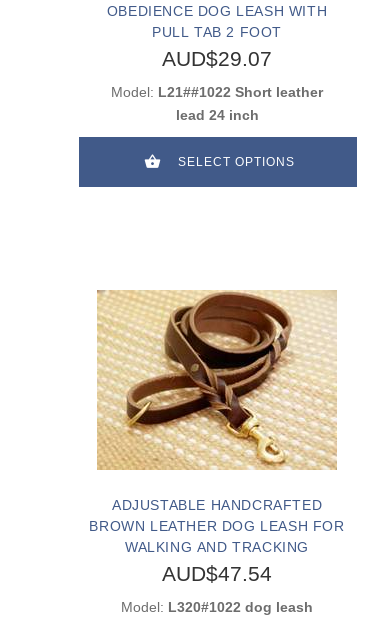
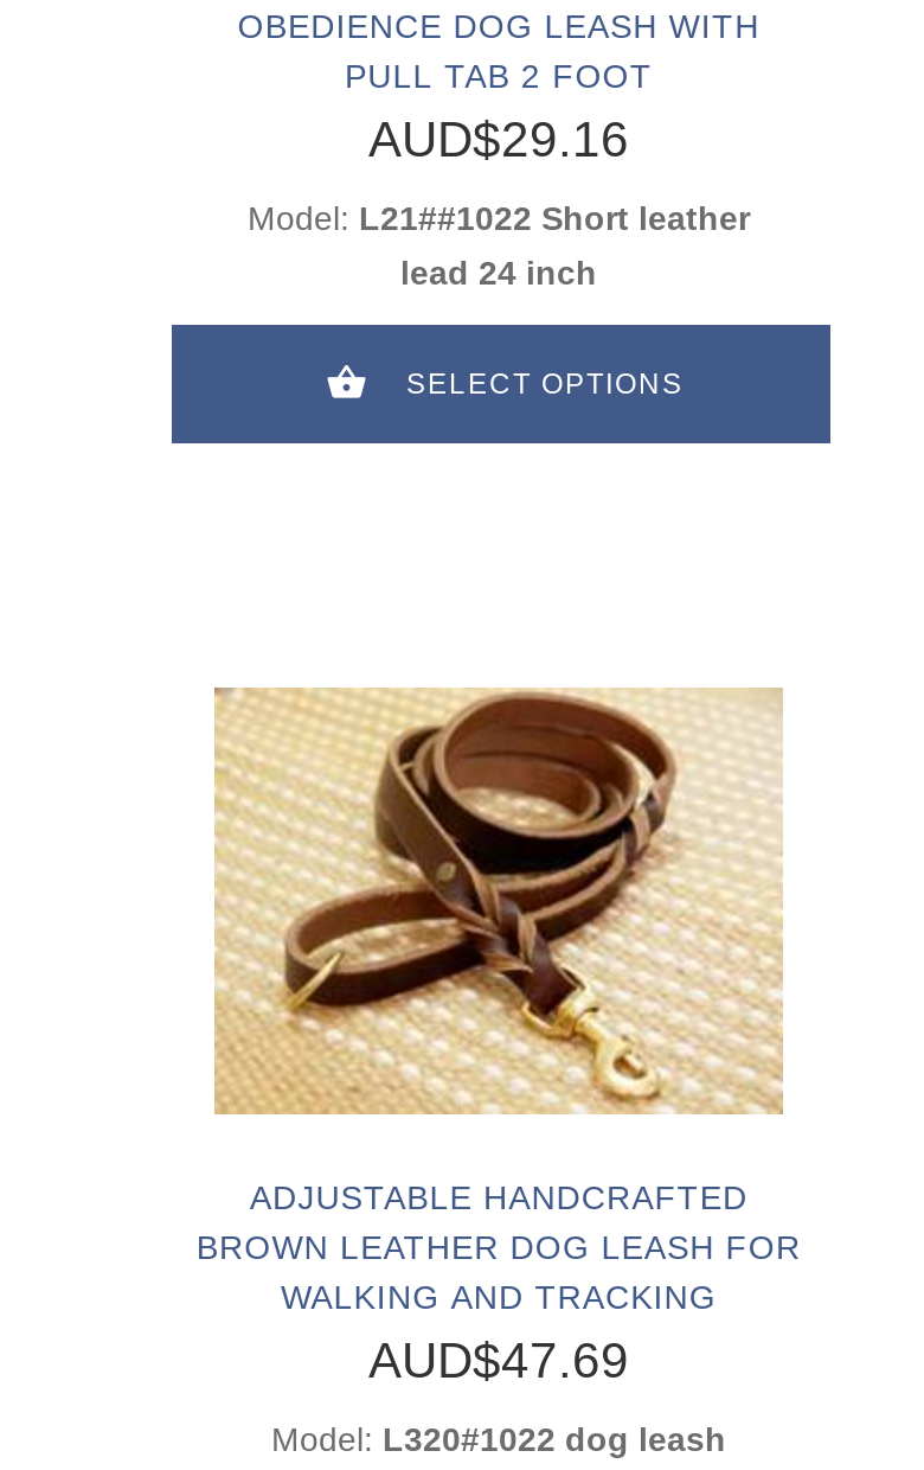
- AUD$29.07
+ AUD$29.16

- AUD$47.54
+ AUD$47.69
